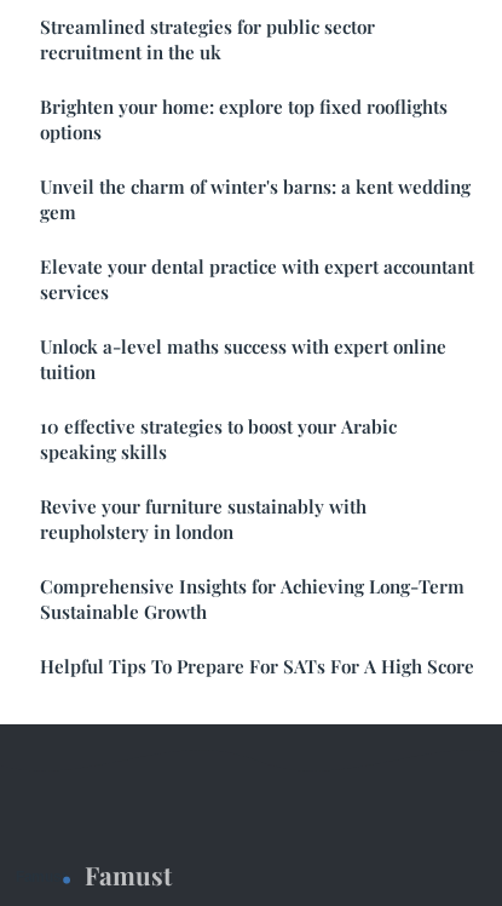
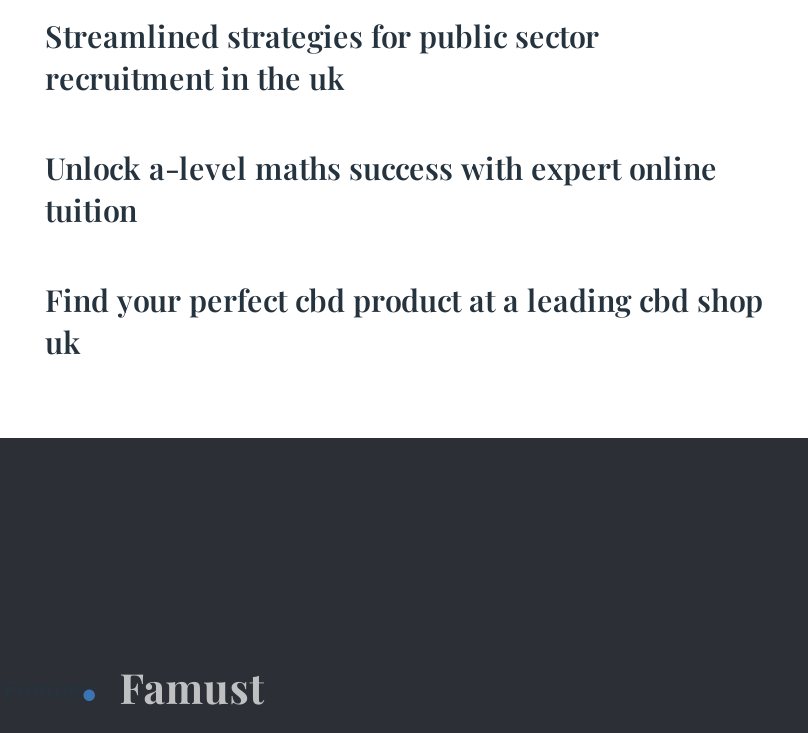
- Brighten your home: explore top fixed rooflights
- options
- Unveil the charm of winter's barns: a kent wedding
- gem
- Elevate your dental practice with expert accountant
- services

- 10 effective strategies to boost your Arabic
- speaking skills
- Revive your furniture sustainably with
- reupholstery in london
- Comprehensive Insights for Achieving Long-Term
- Sustainable Growth
- Helpful Tips To Prepare For SATs For A High Score
+ Find your perfect cbd product at a leading cbd shop
+ uk
